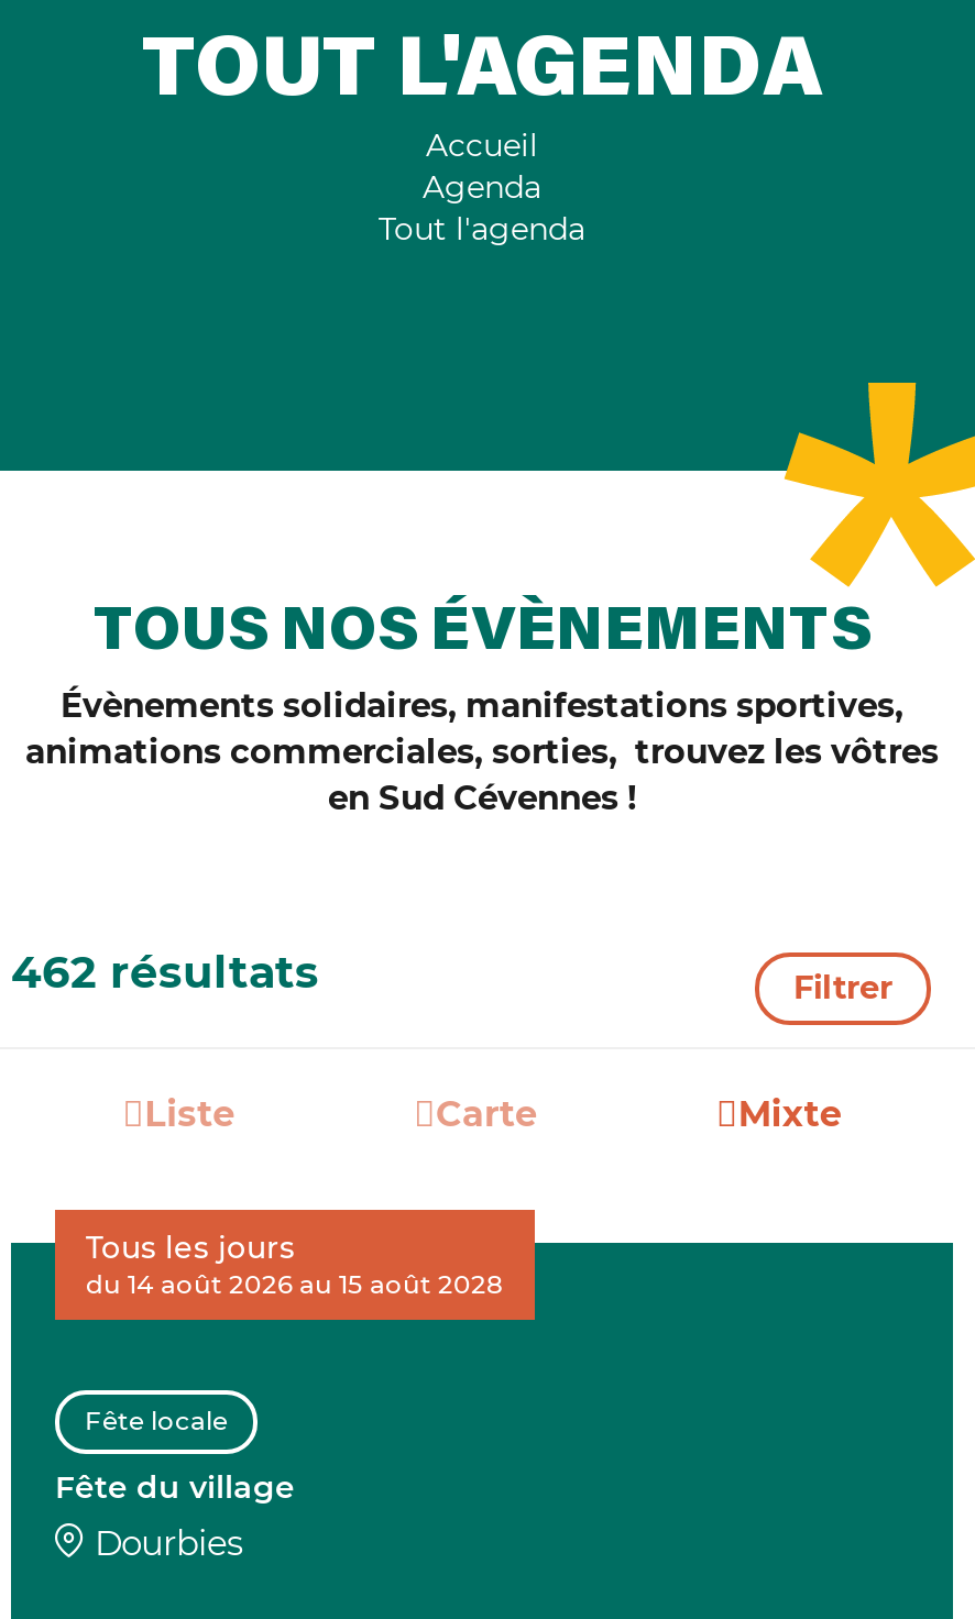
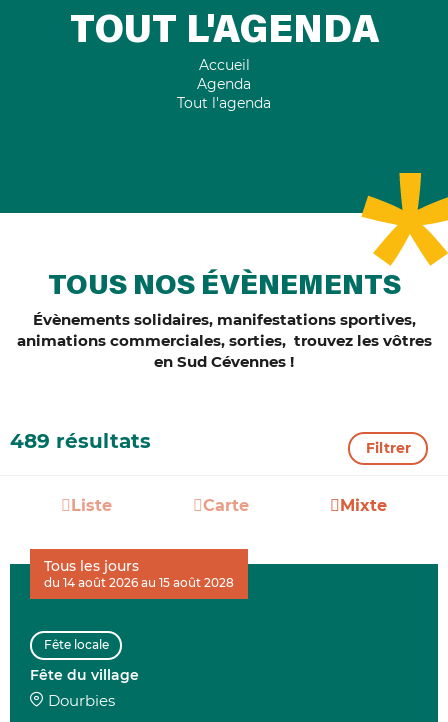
- 462 résultats
+ 489 résultats
